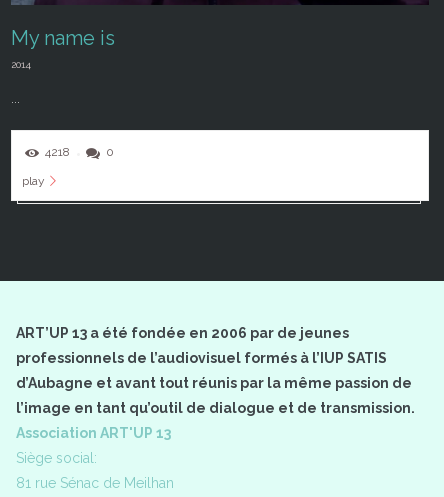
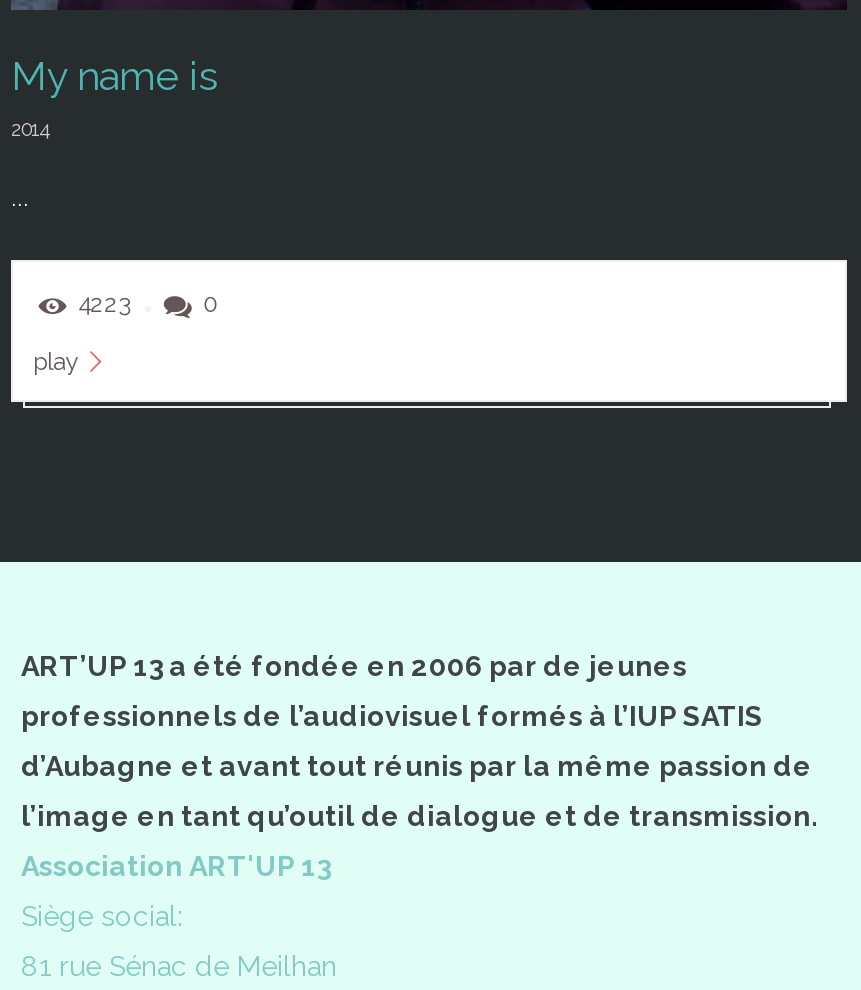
- 4218
+ 4223
